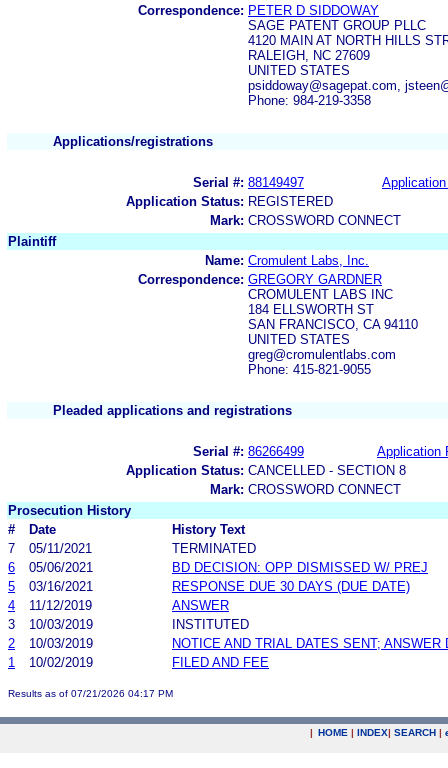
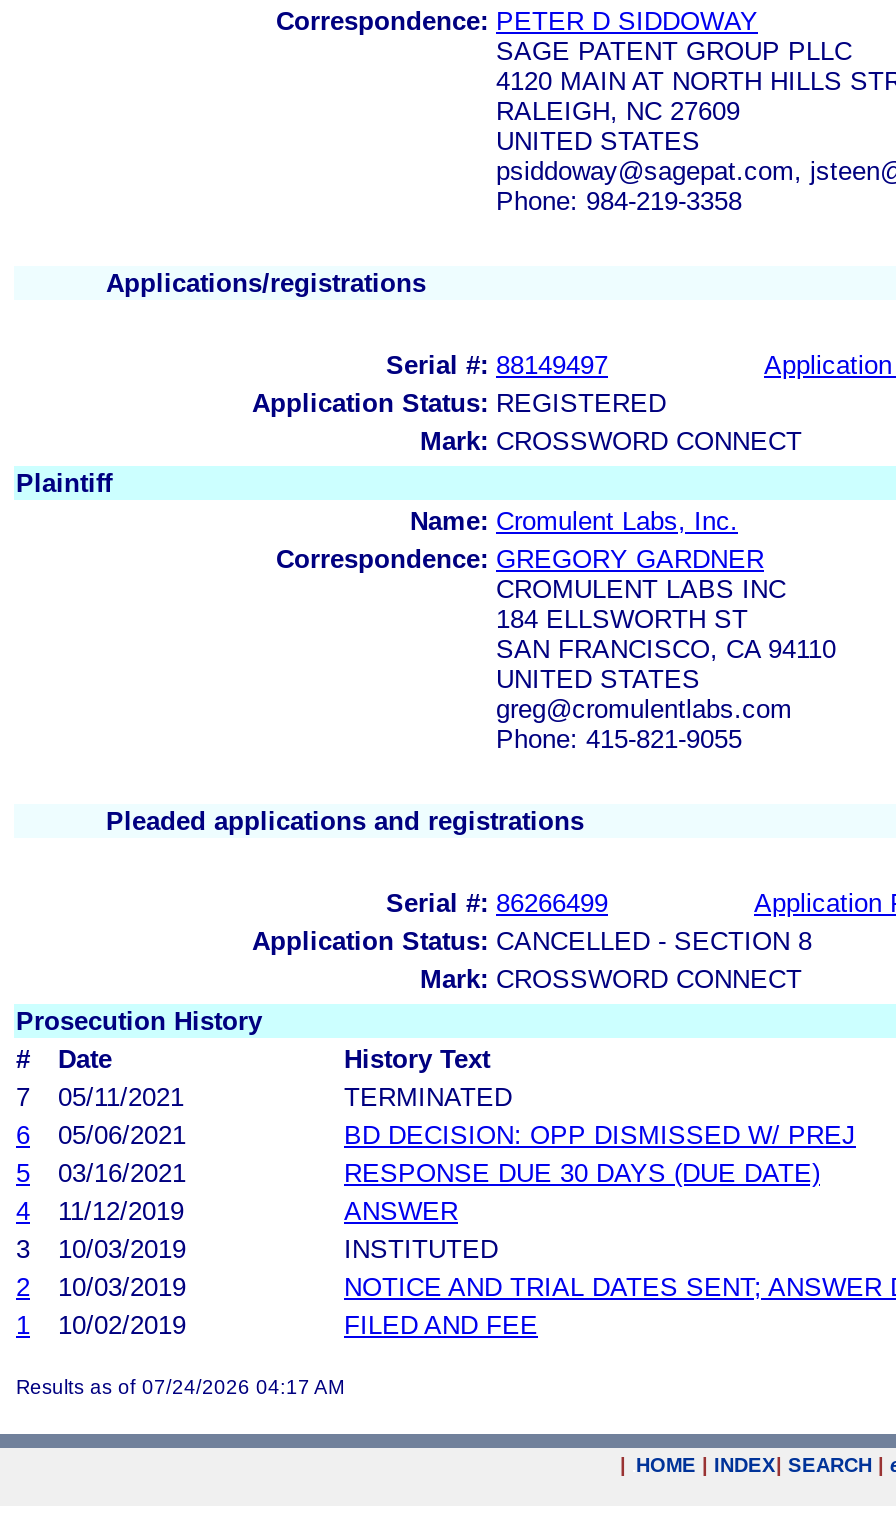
- Results as of 07/21/2026 04:17 PM
+ Results as of 07/24/2026 04:17 AM
